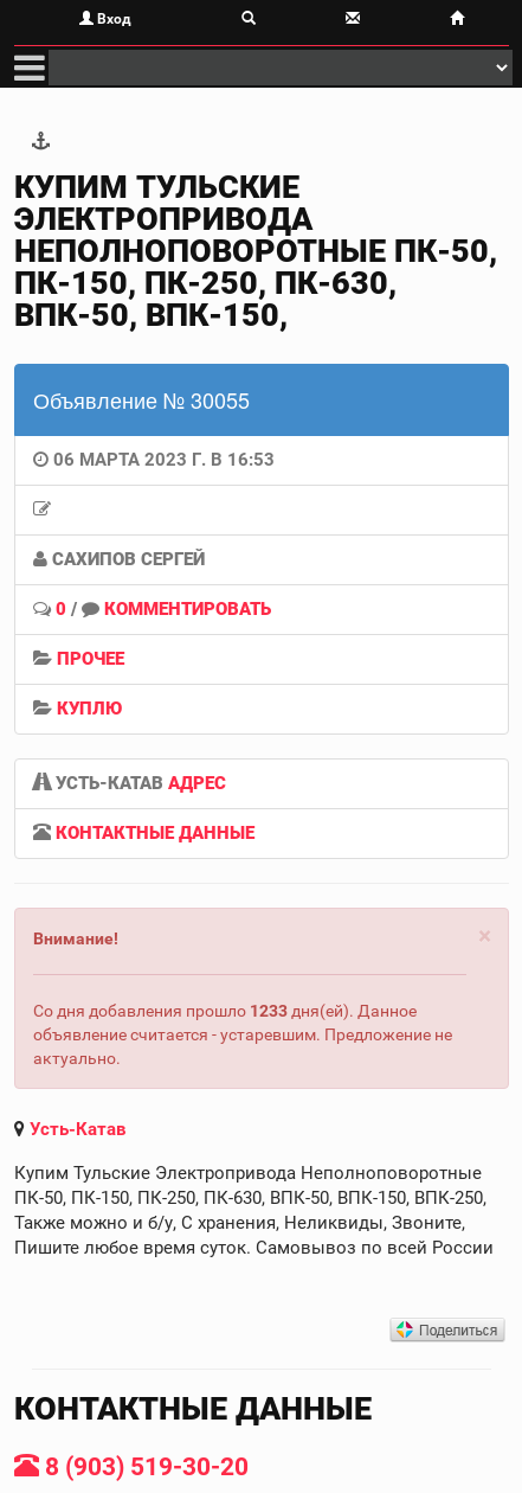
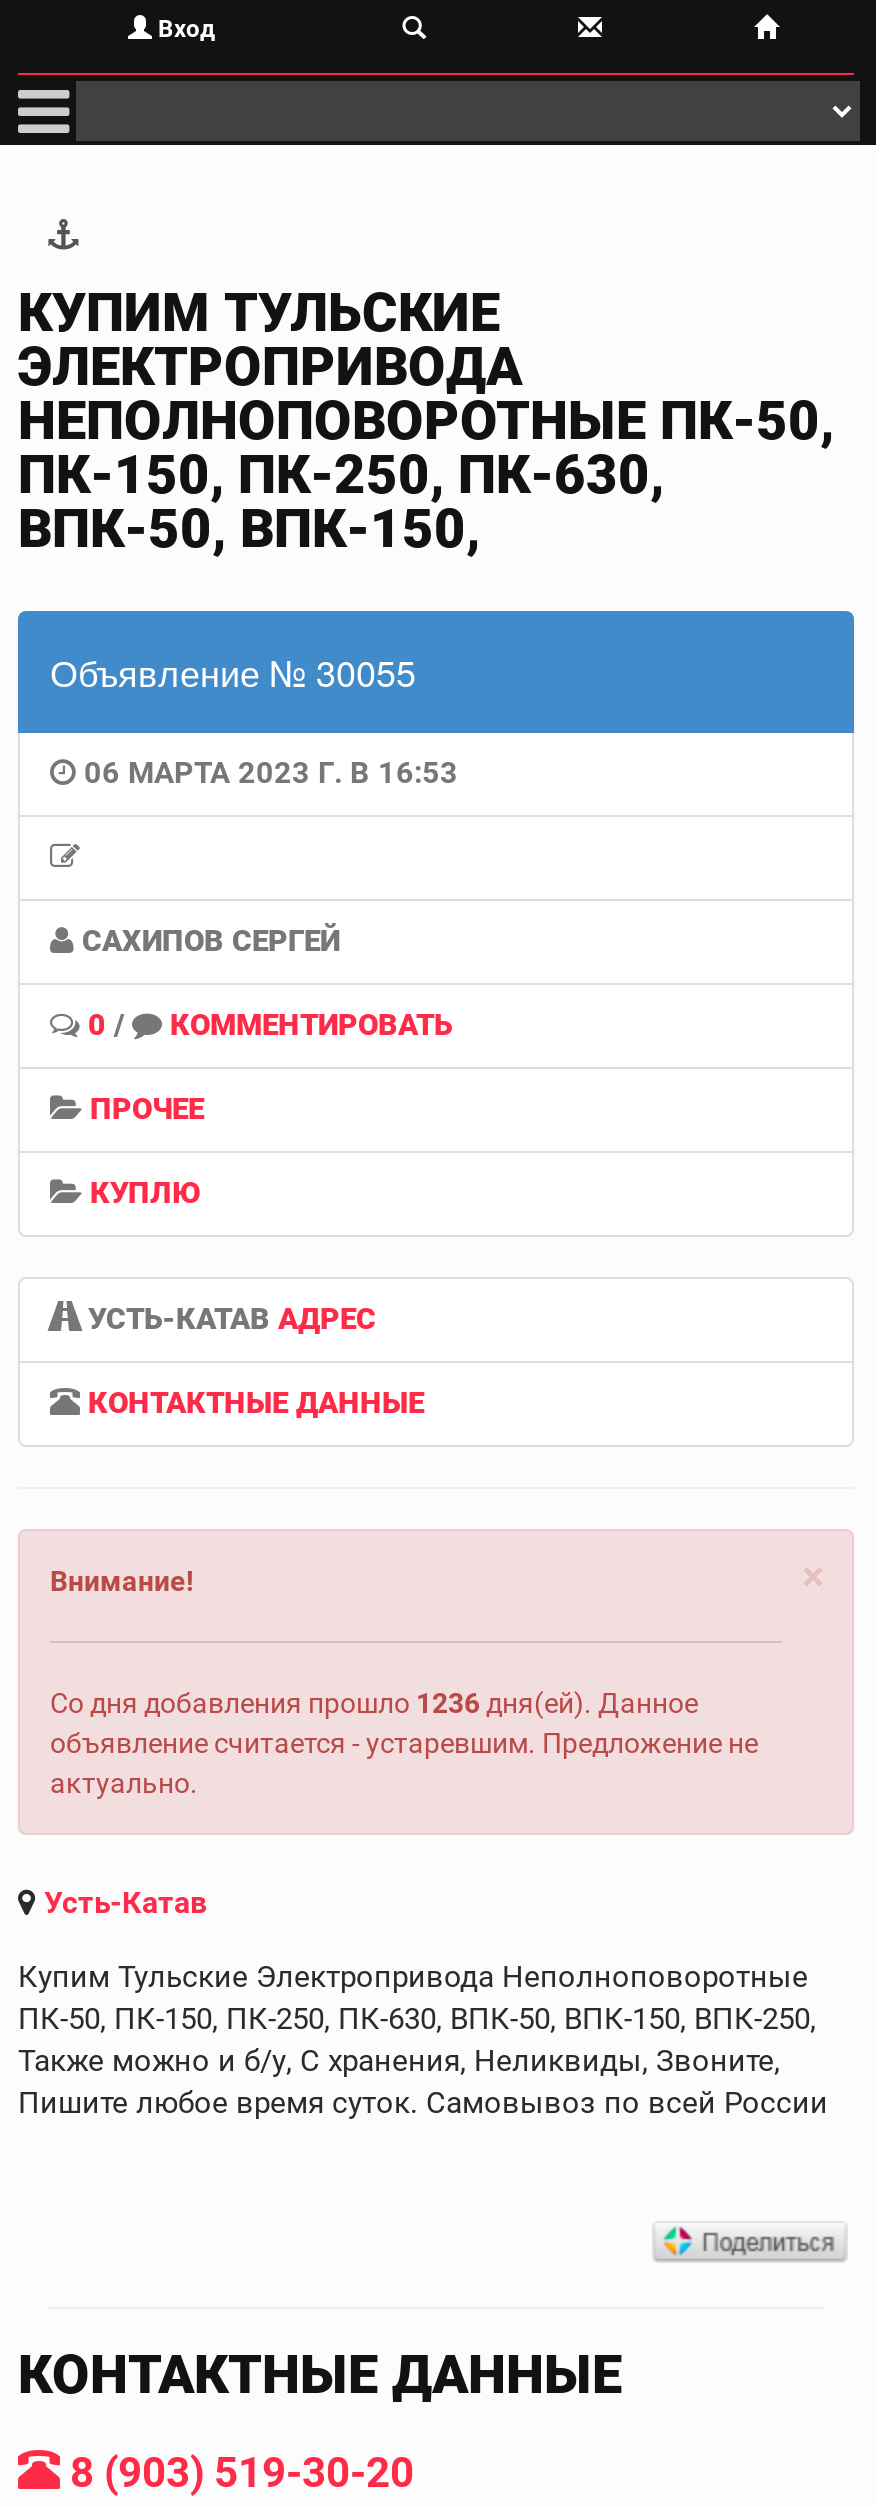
- Со дня добавления прошло 1233 дня(ей). Данное
+ Со дня добавления прошло 1236 дня(ей). Данное
